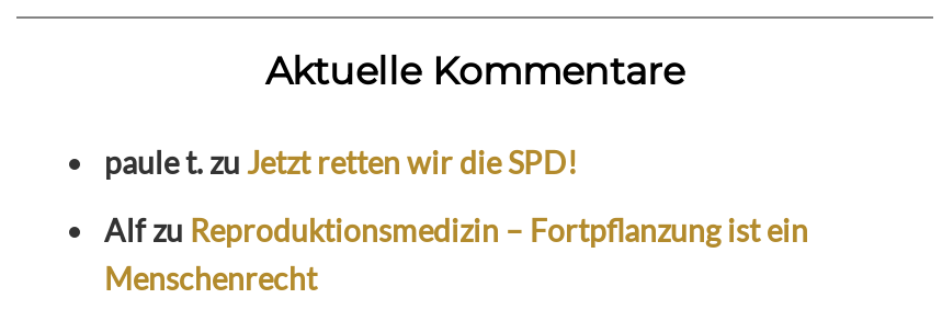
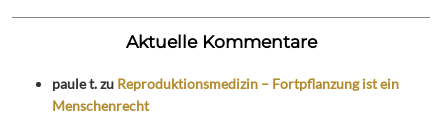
- paule t. zu Jetzt retten wir die SPD!
- Alf zu Reproduktionsmedizin – Fortpflanzung ist ein
+ paule t. zu Reproduktionsmedizin – Fortpflanzung ist ein
